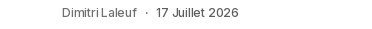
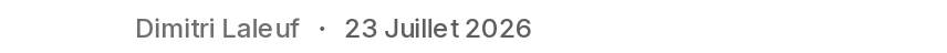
- Dimitri Laleuf 17 Juillet 2026
+ Dimitri Laleuf 23 Juillet 2026
